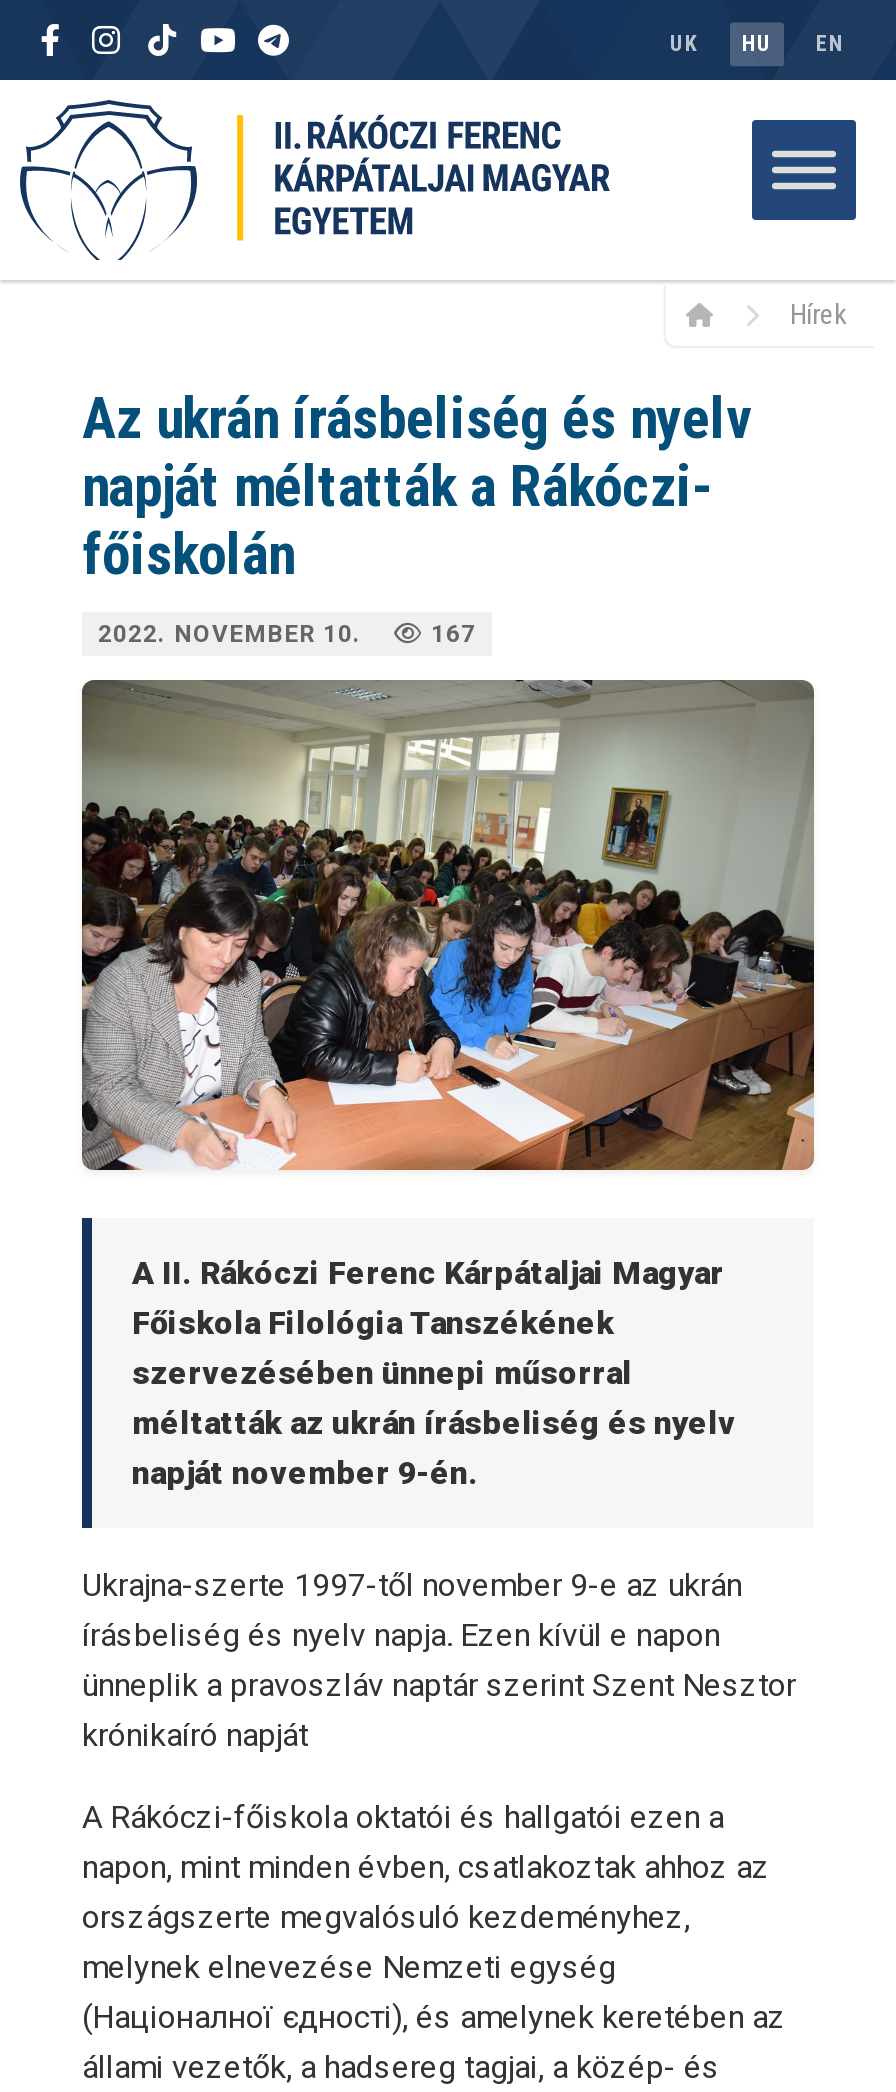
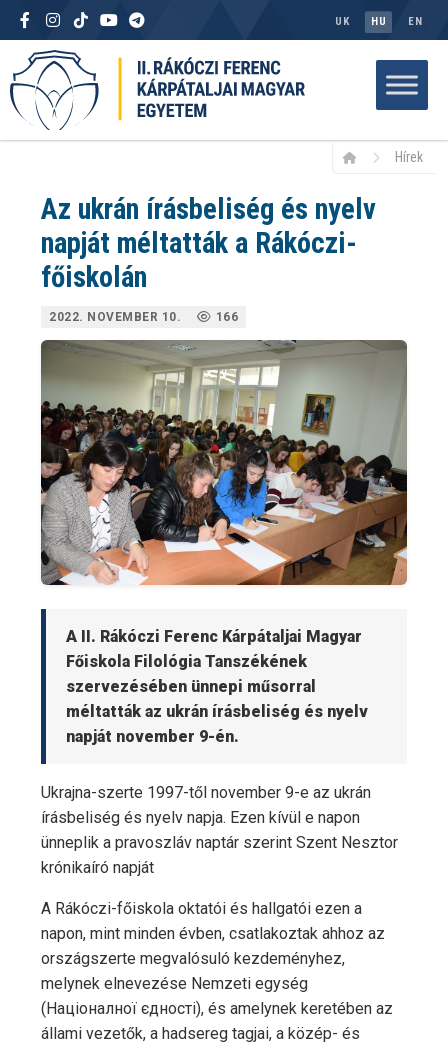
- 167
+ 166
